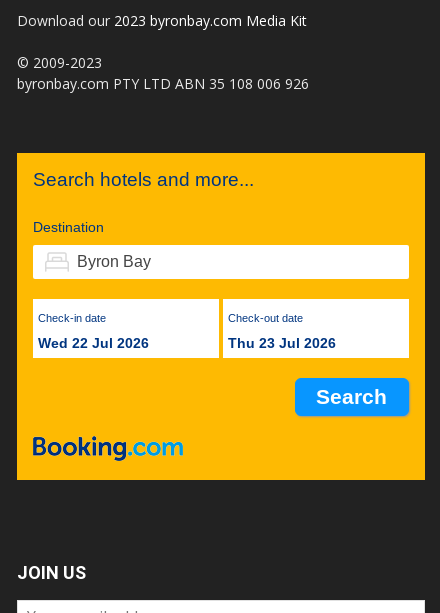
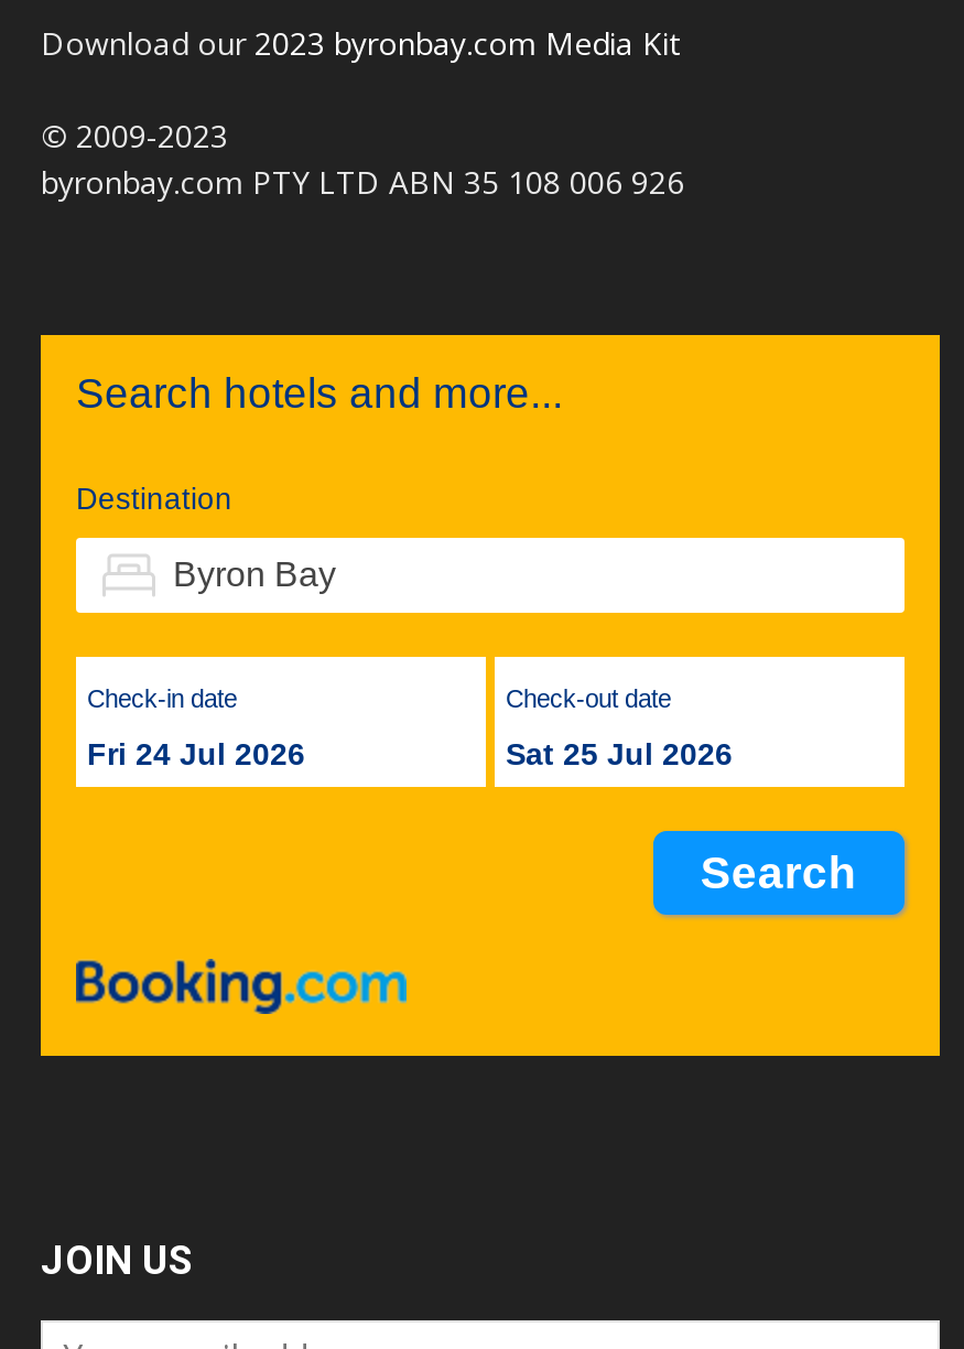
- Wed 22 Jul 2026
+ Fri 24 Jul 2026

- Thu 23 Jul 2026
+ Sat 25 Jul 2026
